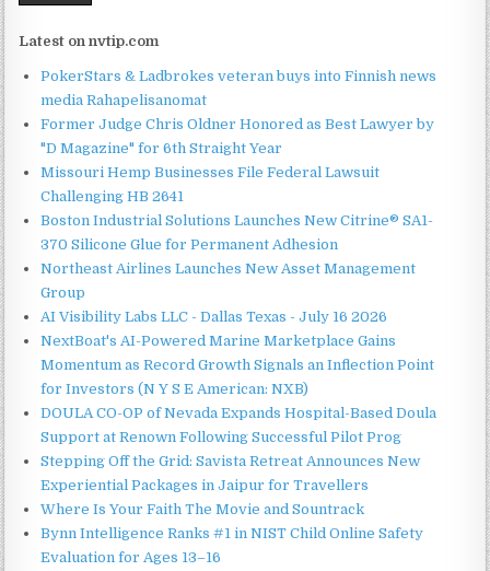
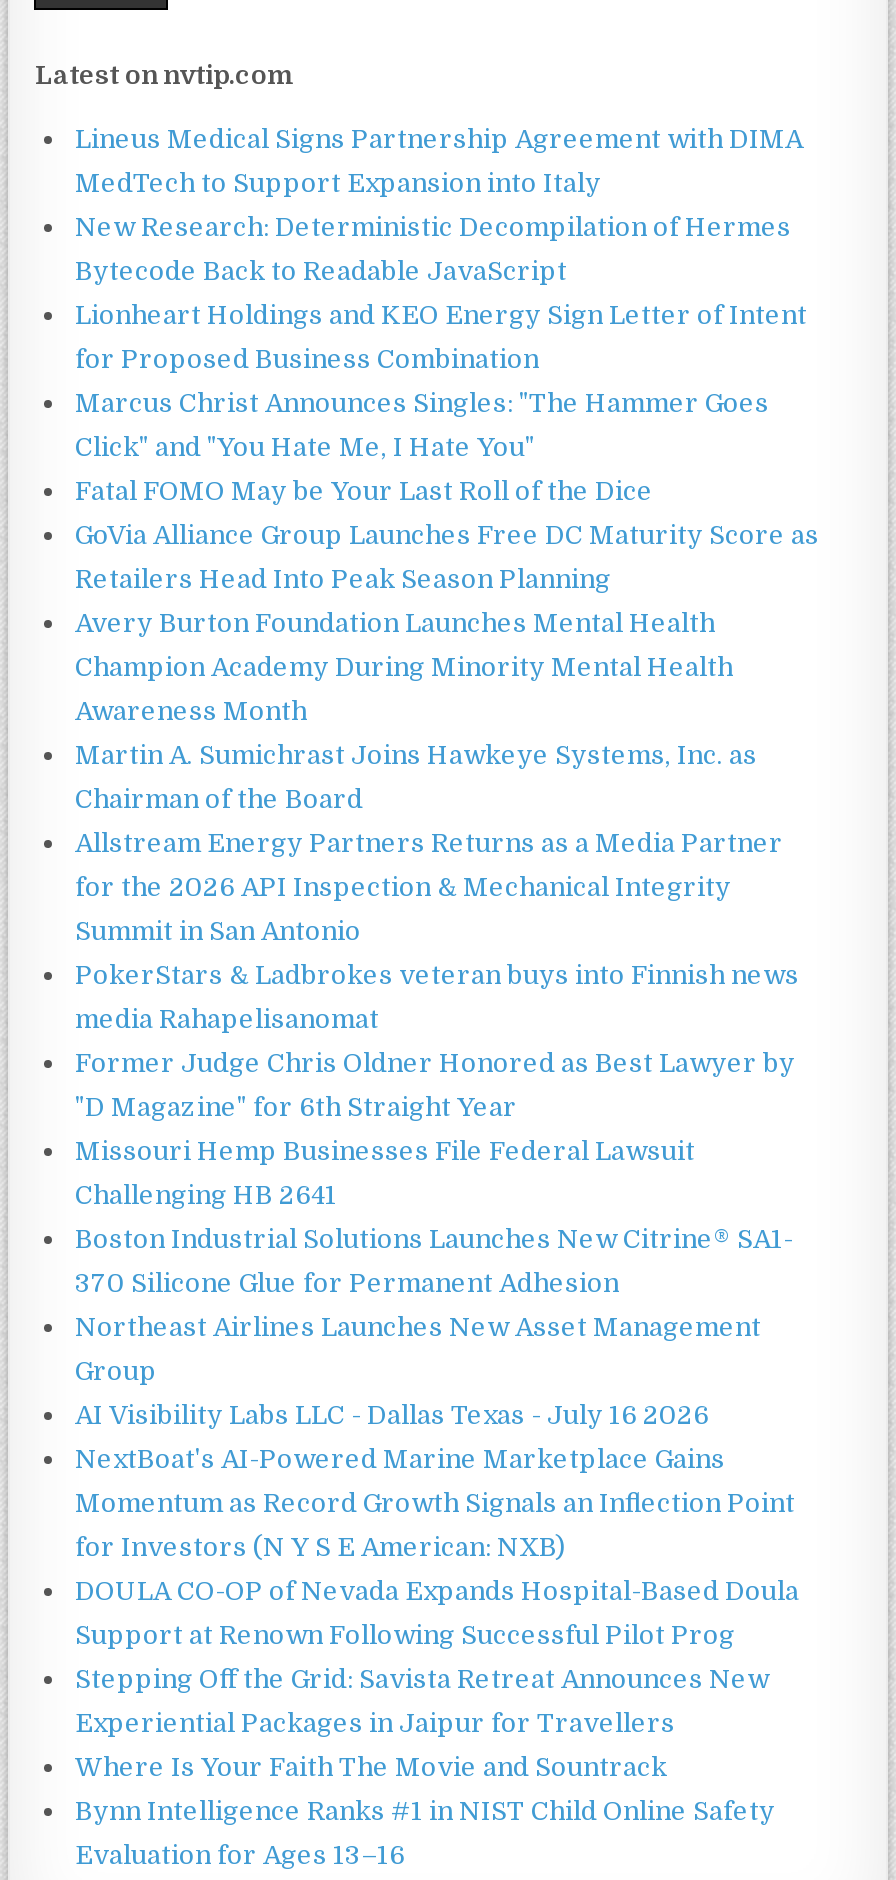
+ Lineus Medical Signs Partnership Agreement with DIMA
+ MedTech to Support Expansion into Italy
+ New Research: Deterministic Decompilation of Hermes
+ Bytecode Back to Readable JavaScript
+ Lionheart Holdings and KEO Energy Sign Letter of Intent
+ for Proposed Business Combination
+ Marcus Christ Announces Singles: "The Hammer Goes
+ Click" and "You Hate Me, I Hate You"
+ Fatal FOMO May be Your Last Roll of the Dice
+ GoVia Alliance Group Launches Free DC Maturity Score as
+ Retailers Head Into Peak Season Planning
+ Avery Burton Foundation Launches Mental Health
+ Champion Academy During Minority Mental Health
+ Awareness Month
+ Martin A. Sumichrast Joins Hawkeye Systems, Inc. as
+ Chairman of the Board
+ Allstream Energy Partners Returns as a Media Partner
+ for the 2026 API Inspection & Mechanical Integrity
+ Summit in San Antonio
